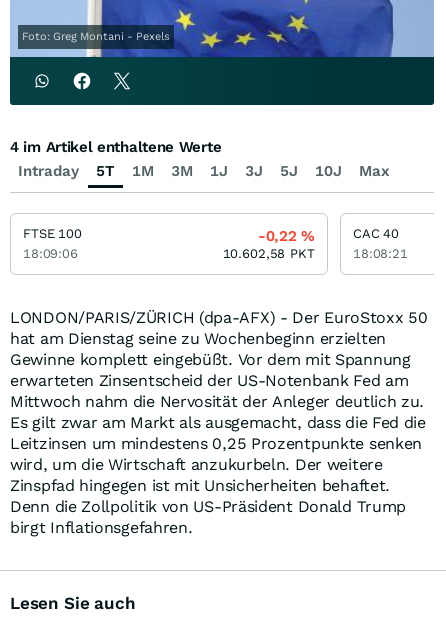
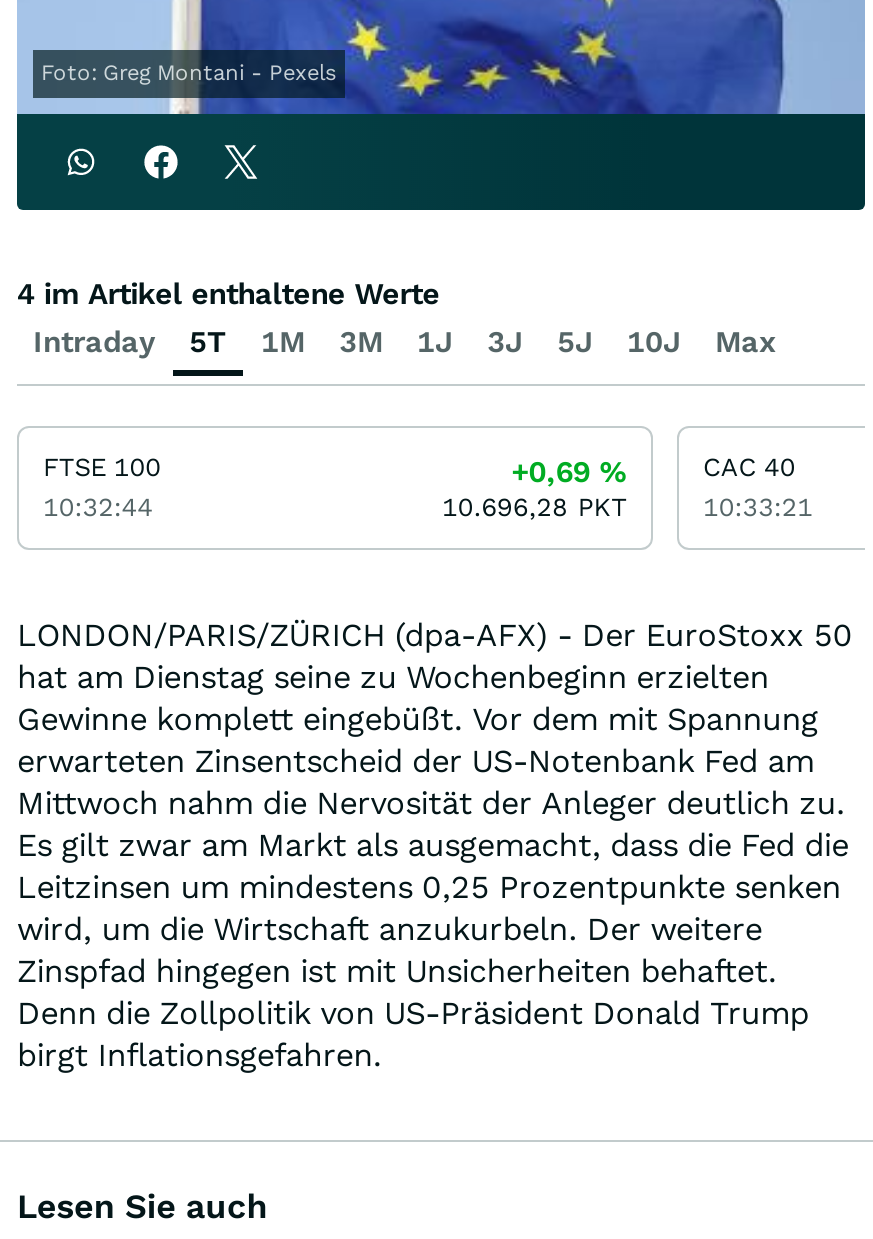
- -0,22%
+ +0,69%

- 18:09:06
+ 10:32:44

- 10.602,58 PKT
+ 10.696,28 PKT

- 18:08:21
+ 10:33:21
